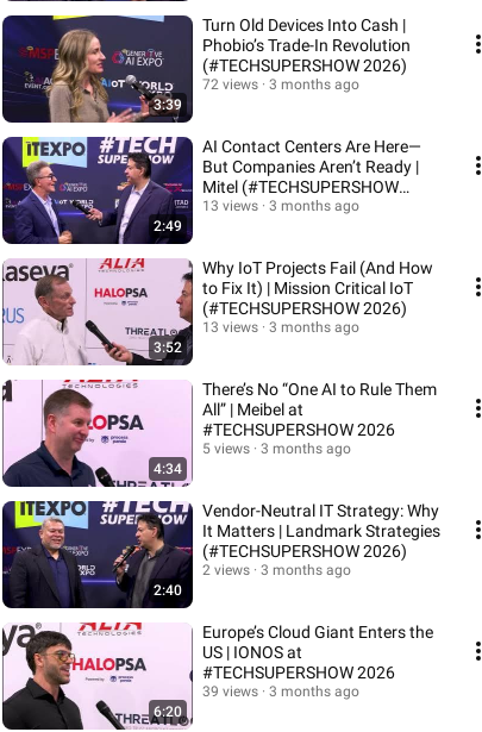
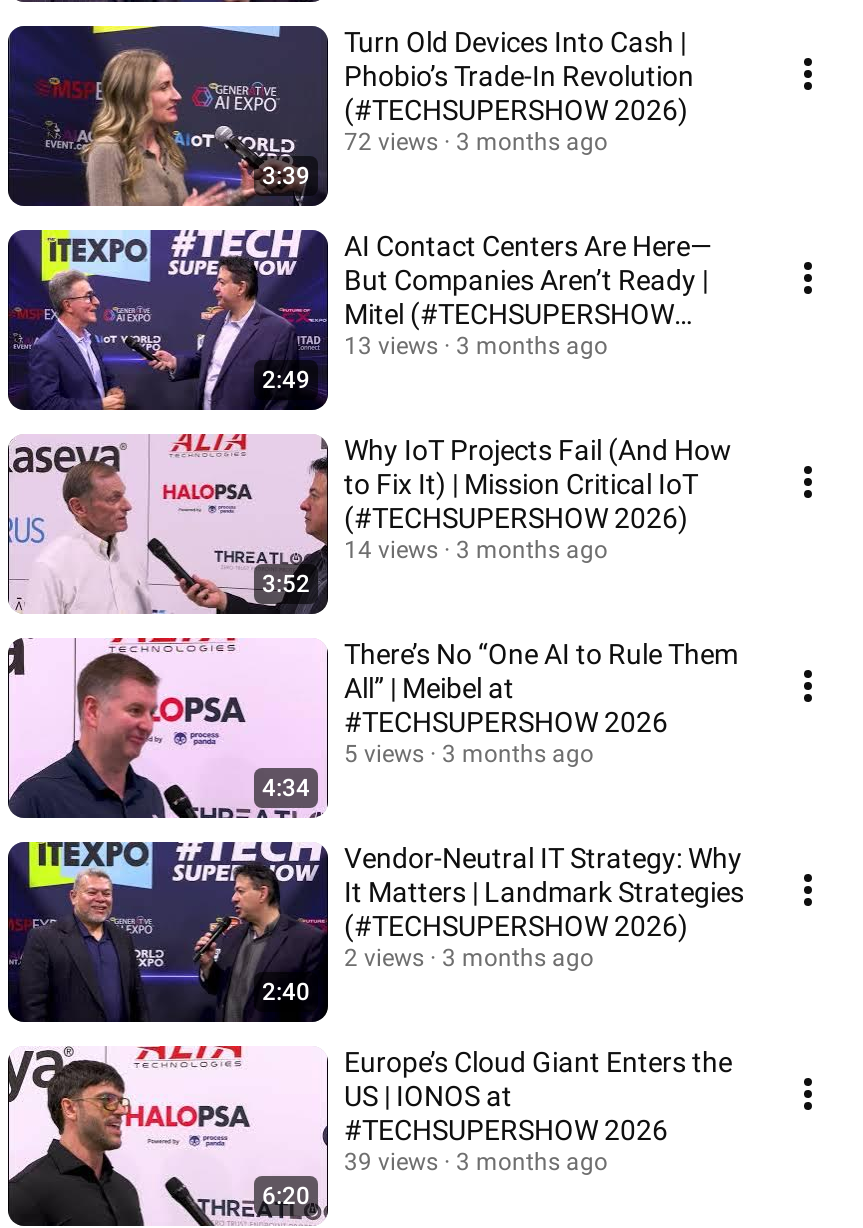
- 13 views 3 months ago
+ 14 views 3 months ago
